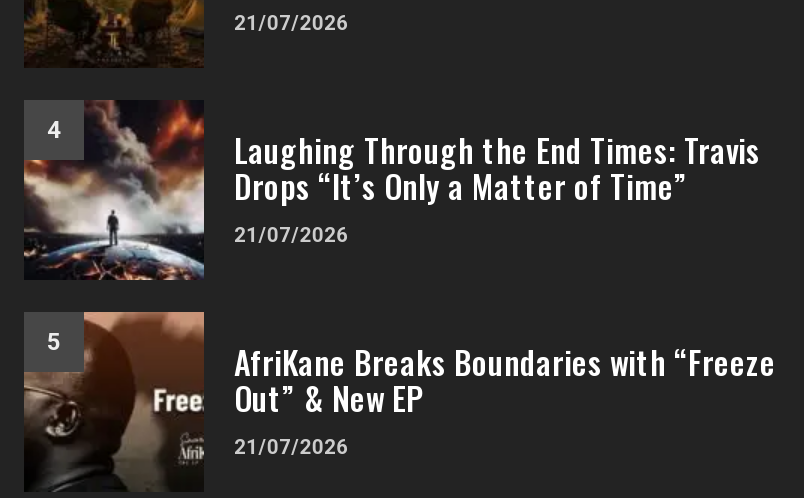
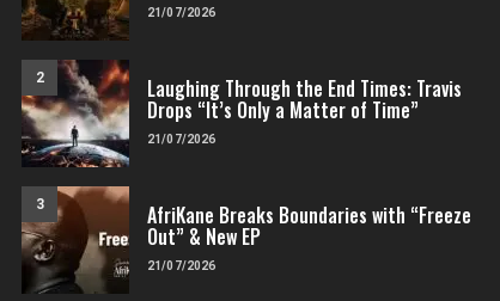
- 4
+ 2

- 5
+ 3
